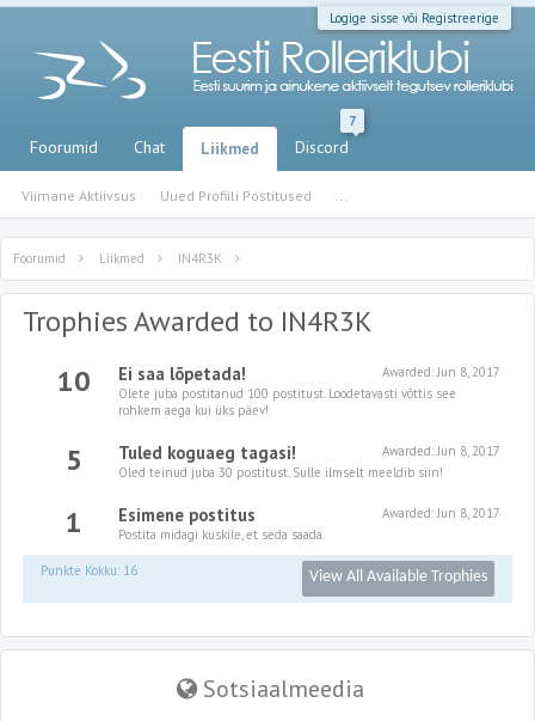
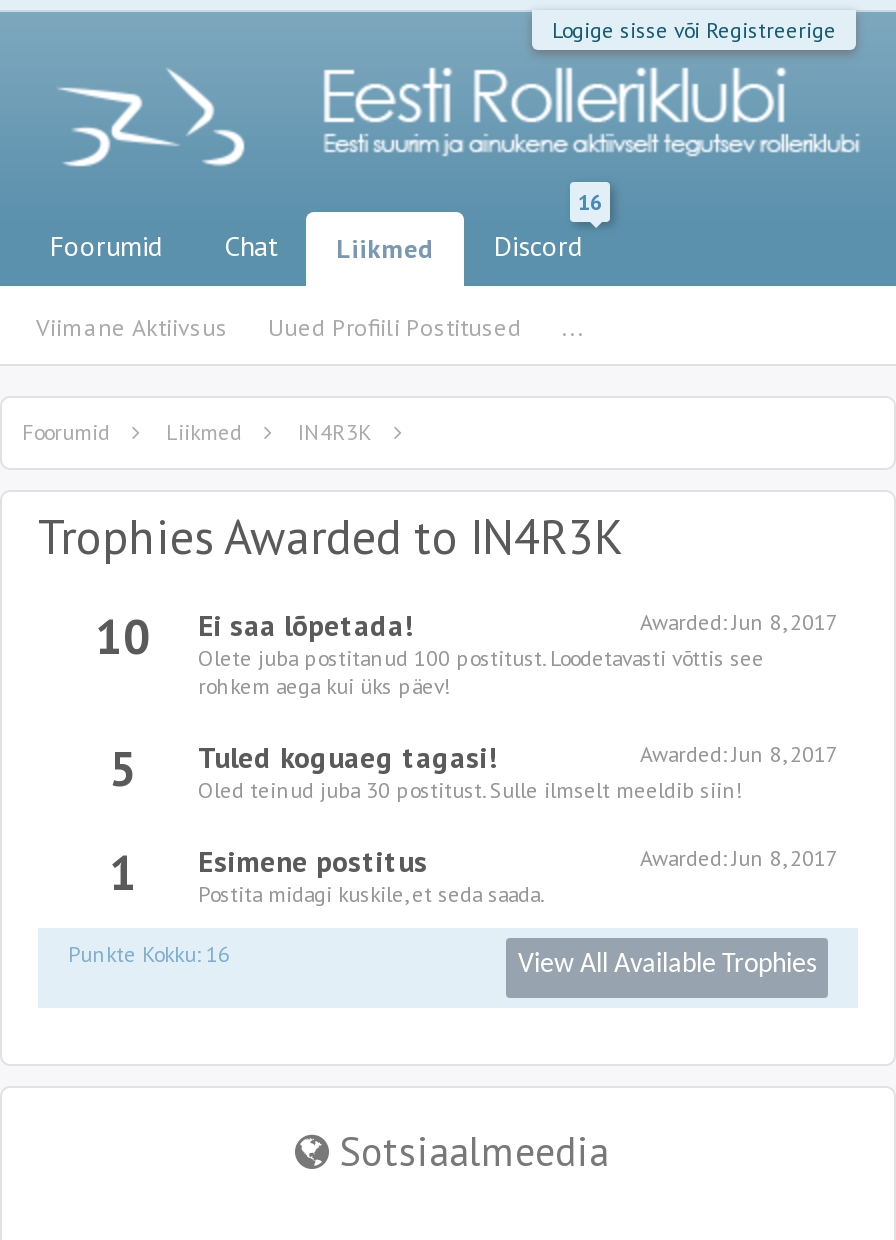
- 7
+ 16
